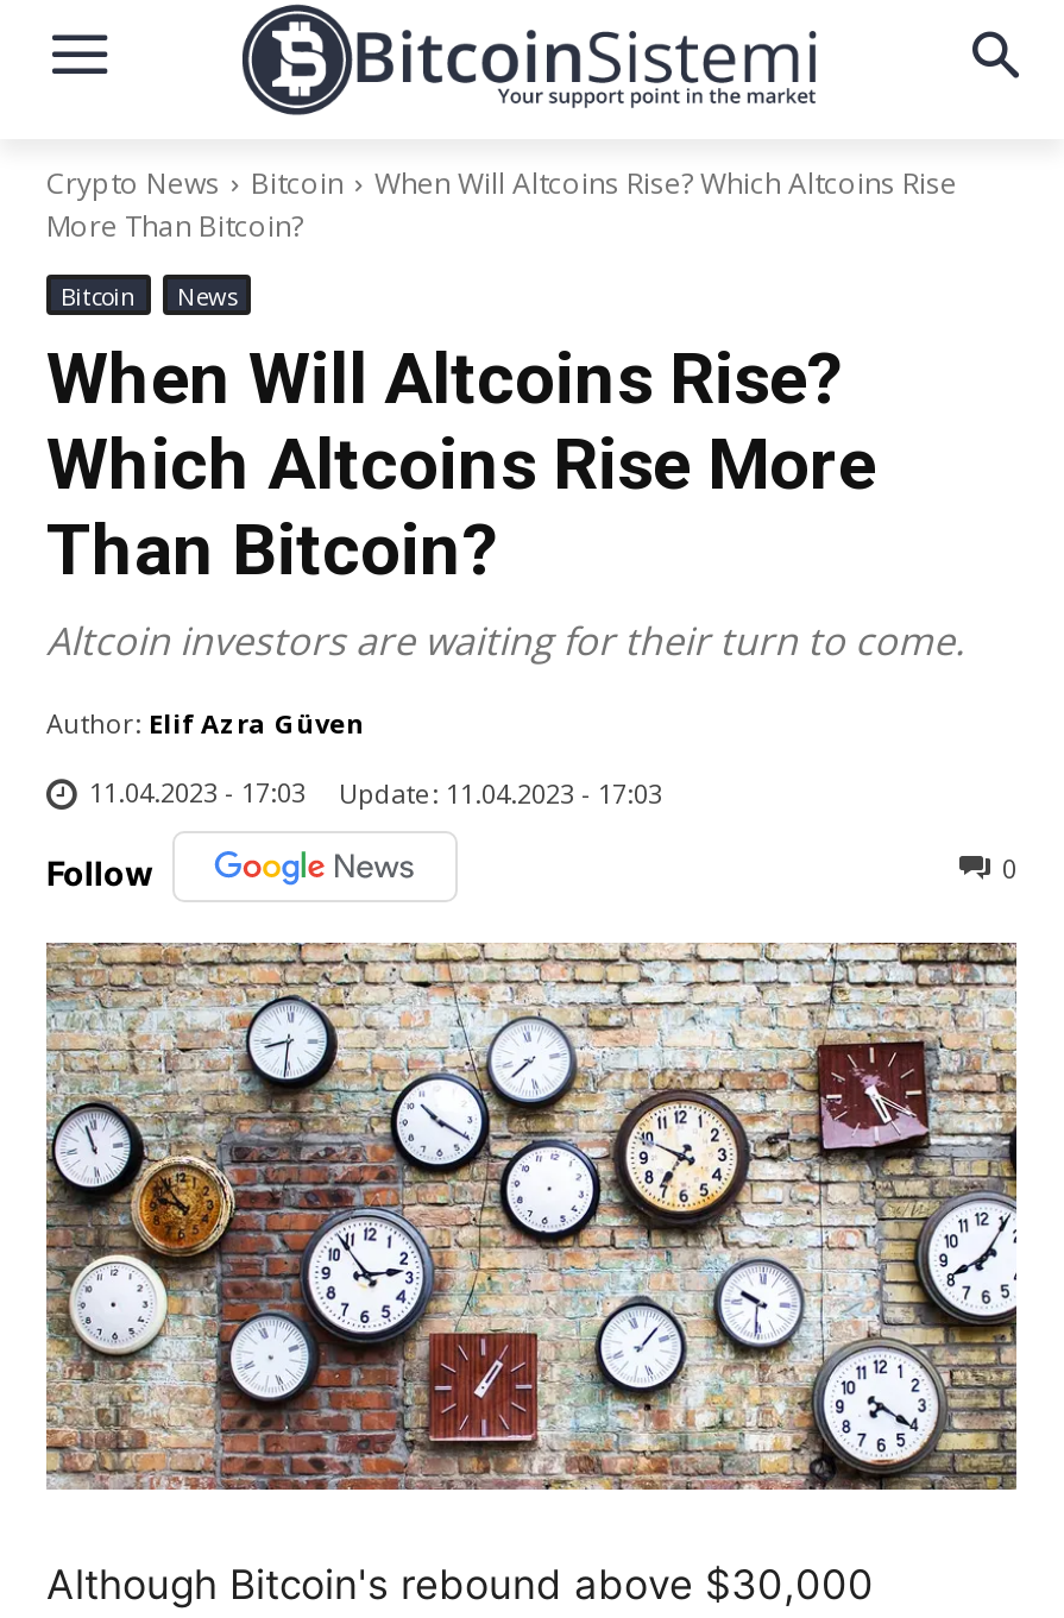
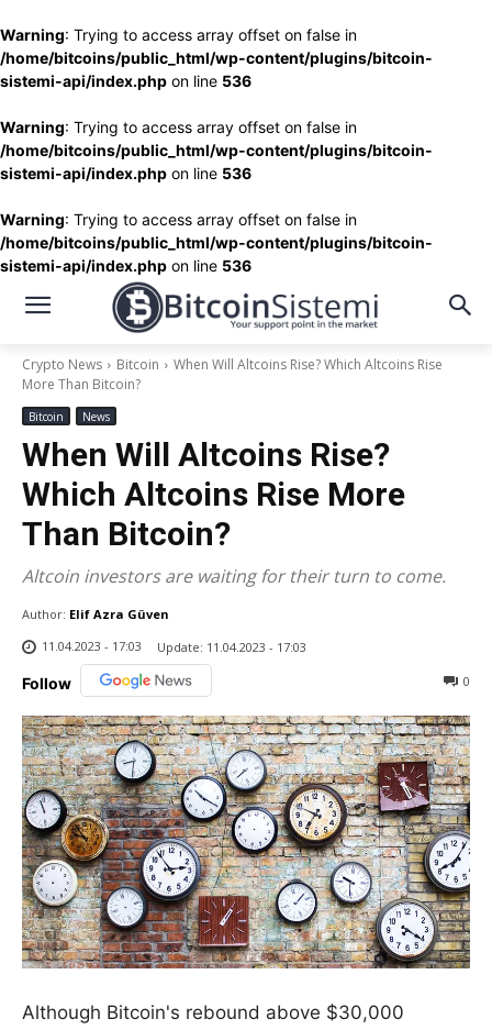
+ Warning: Trying to access array offset on false in
+ /home/bitcoins/public_html/wp-content/plugins/bitcoin-
+ sistemi-api/index.php on line 536
+ Warning: Trying to access array offset on false in
+ /home/bitcoins/public_html/wp-content/plugins/bitcoin-
+ sistemi-api/index.php on line 536
+ Warning: Trying to access array offset on false in
+ /home/bitcoins/public_html/wp-content/plugins/bitcoin-
+ sistemi-api/index.php on line 536
